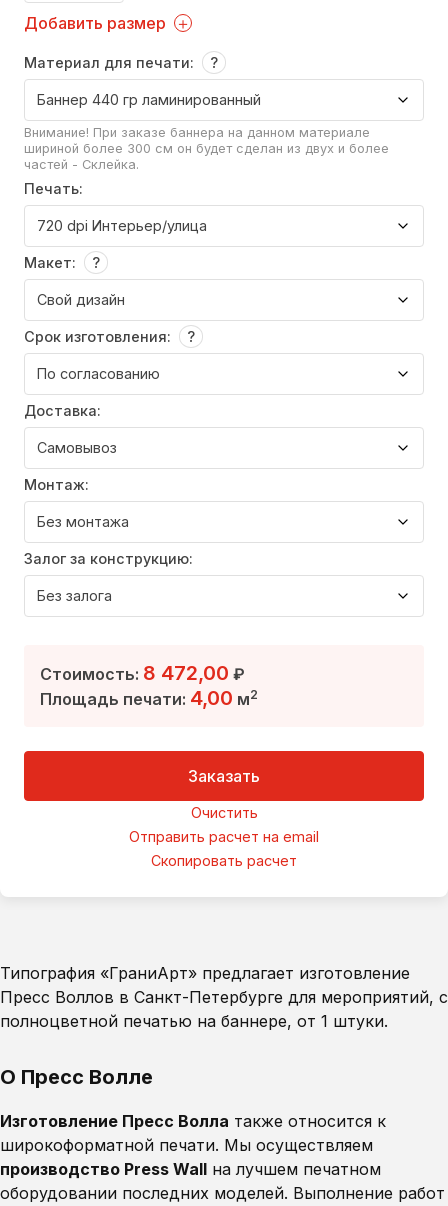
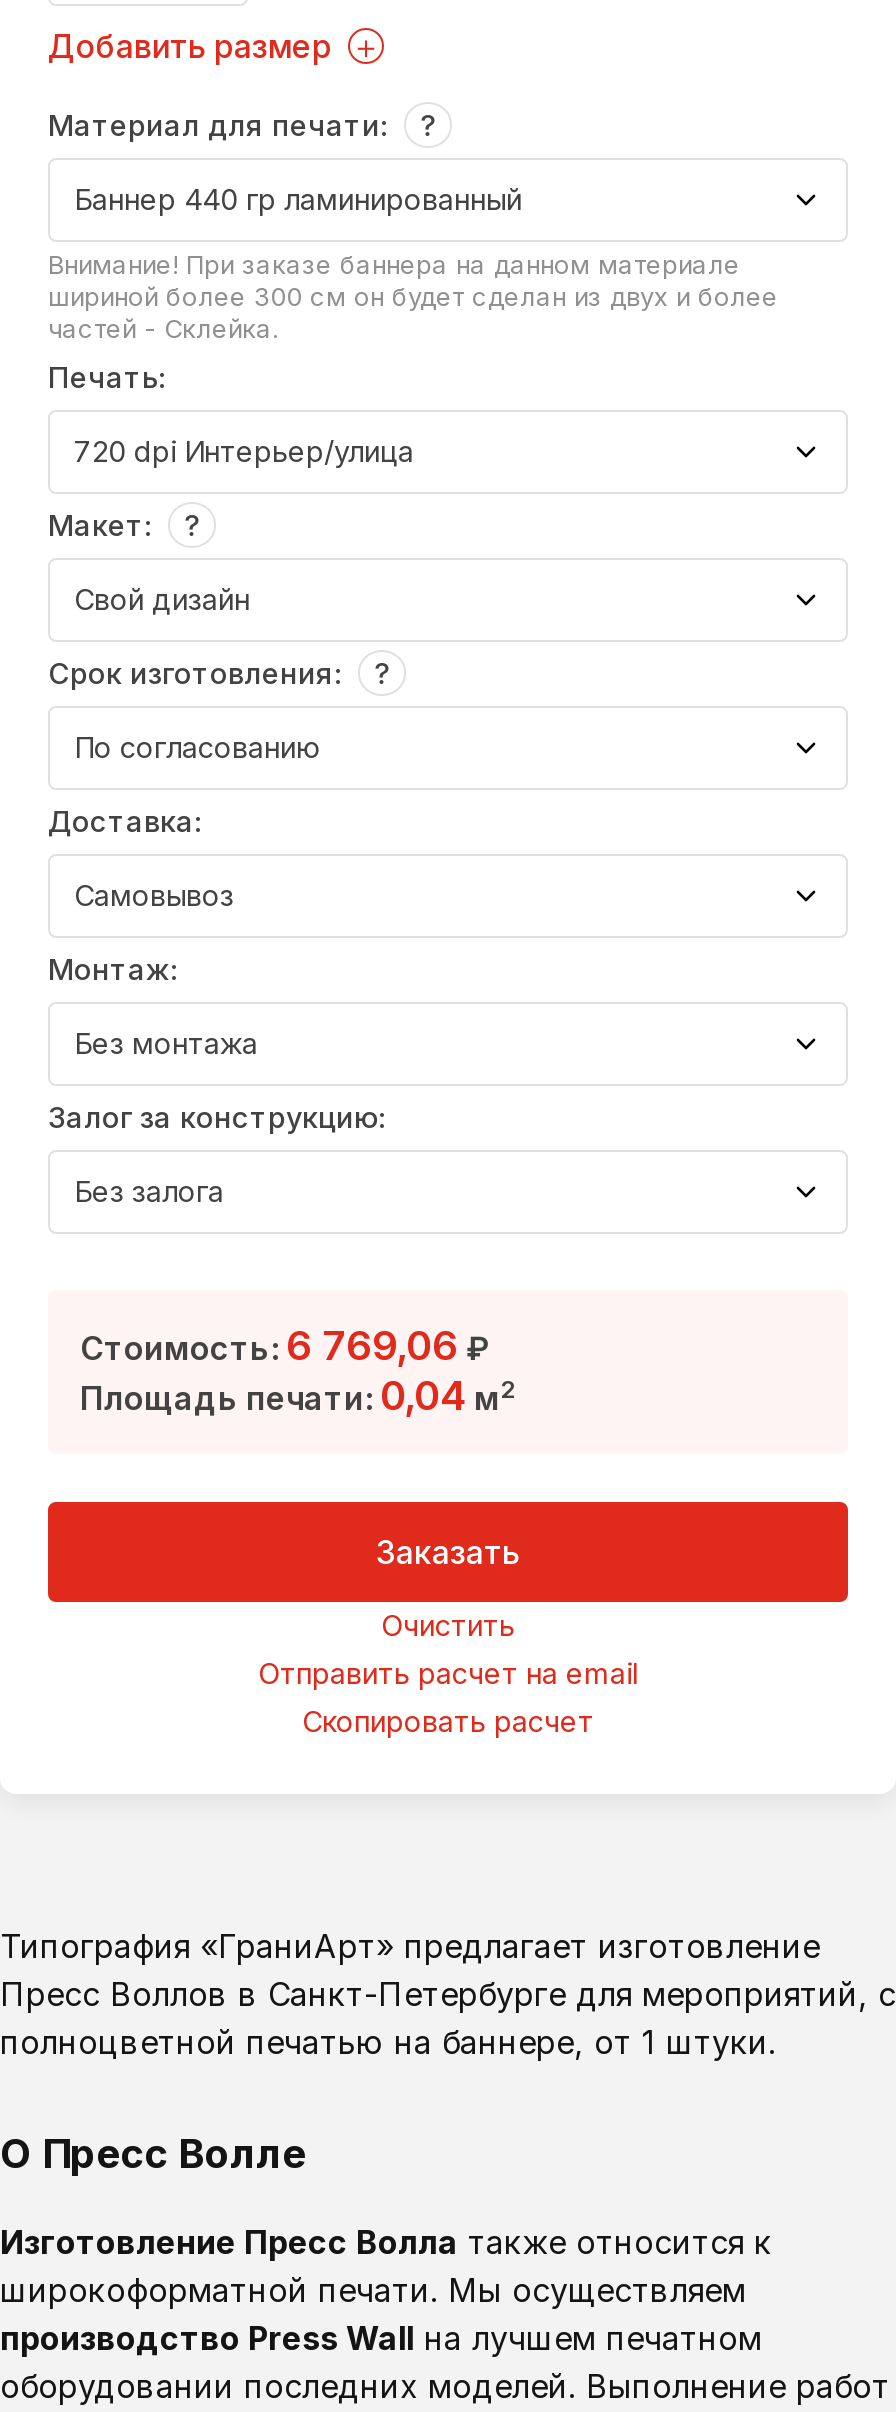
- Стоимость: 8 472,00 ₽
+ Стоимость: 6 769,06 ₽

- Площадь печати: 4,00 м2
+ Площадь печати: 0,04 м2
